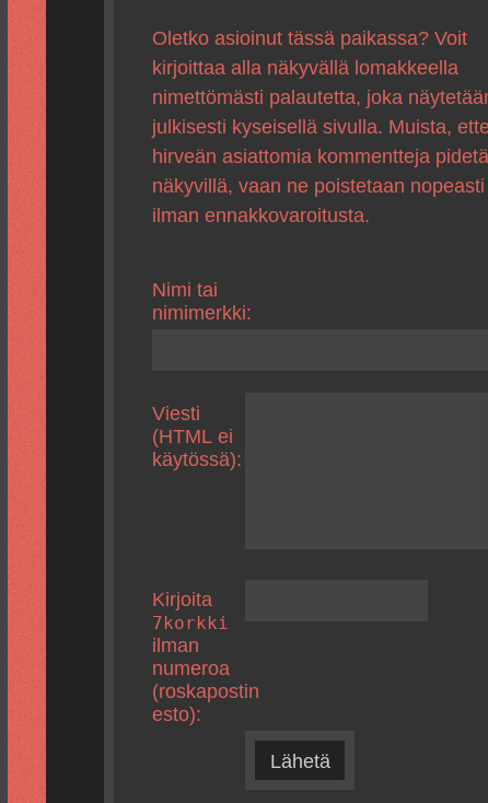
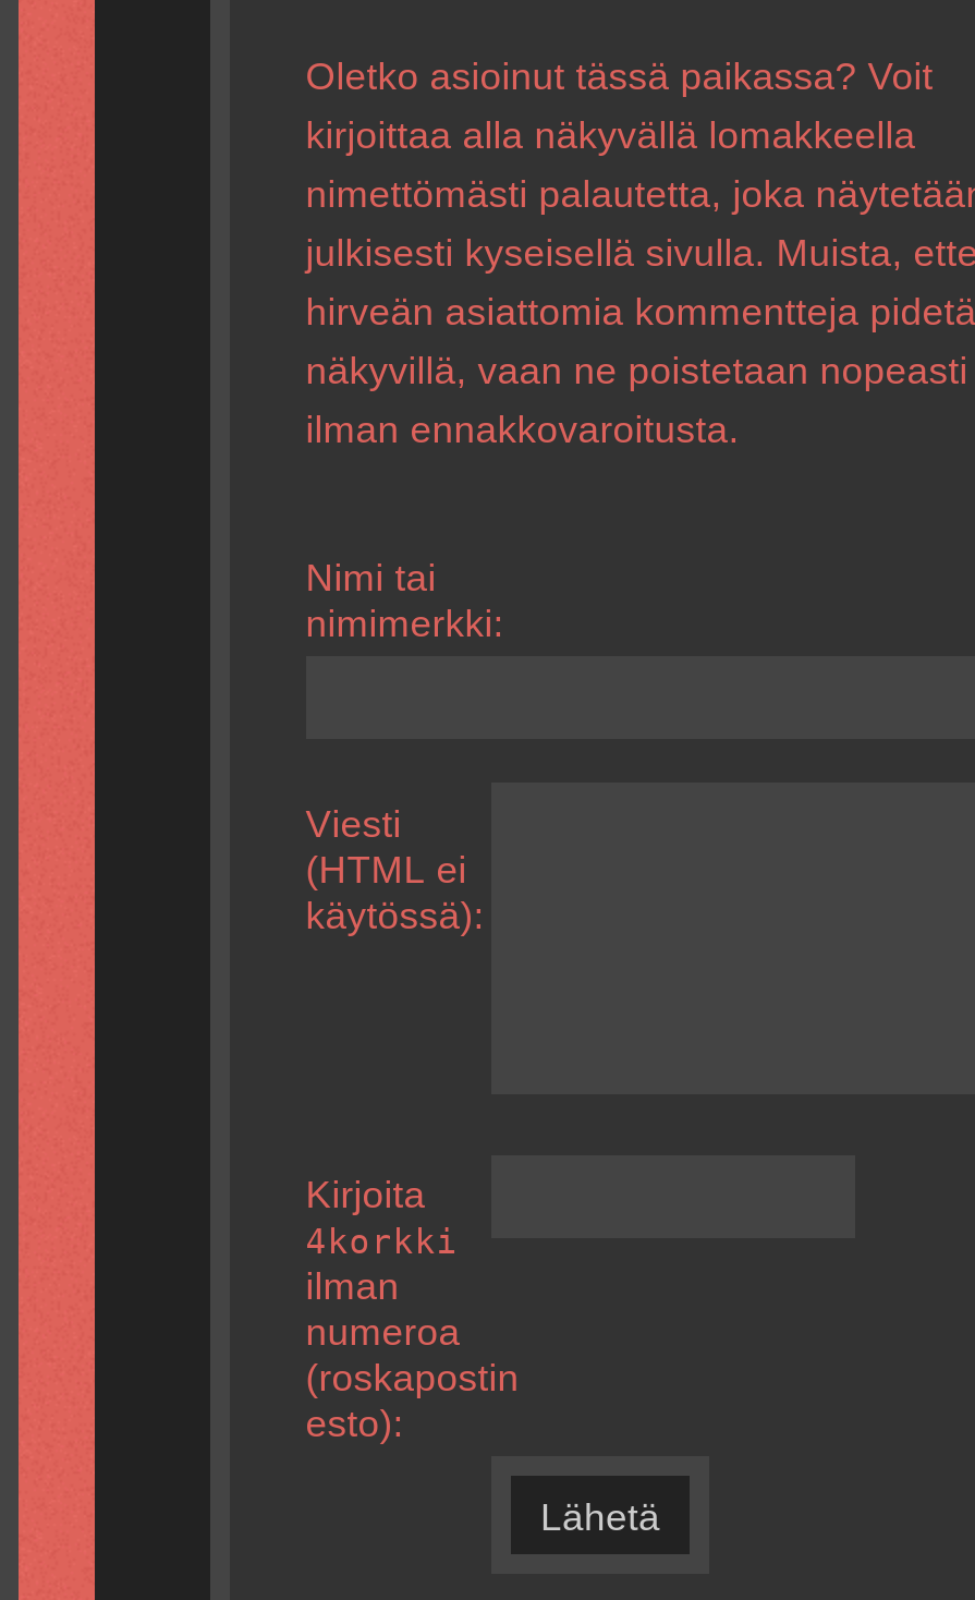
- 7korkki
+ 4korkki
